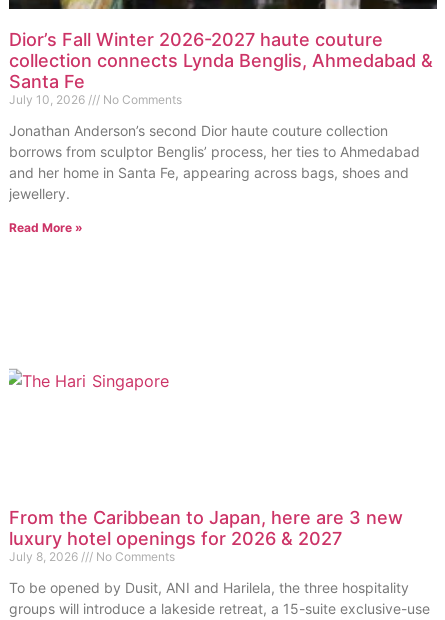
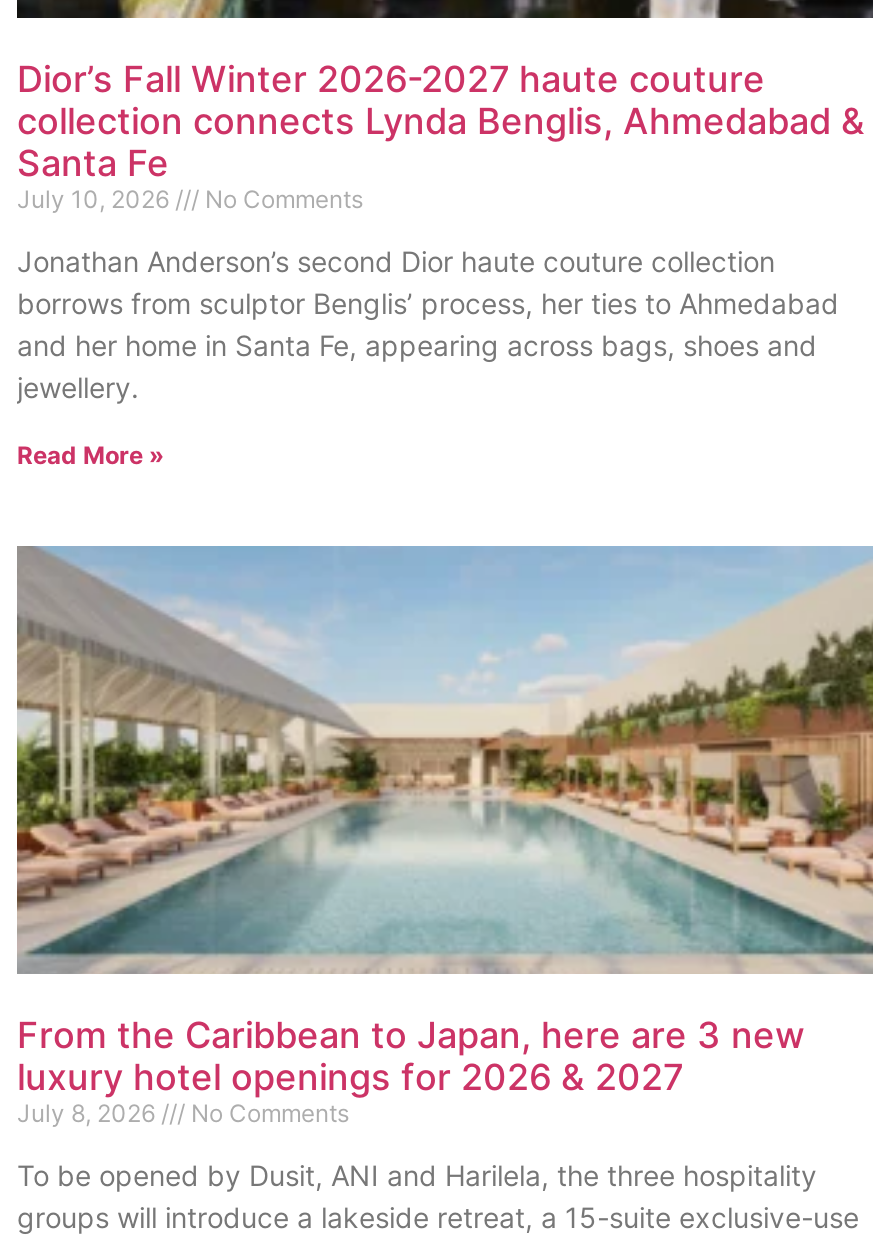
+ [image]
